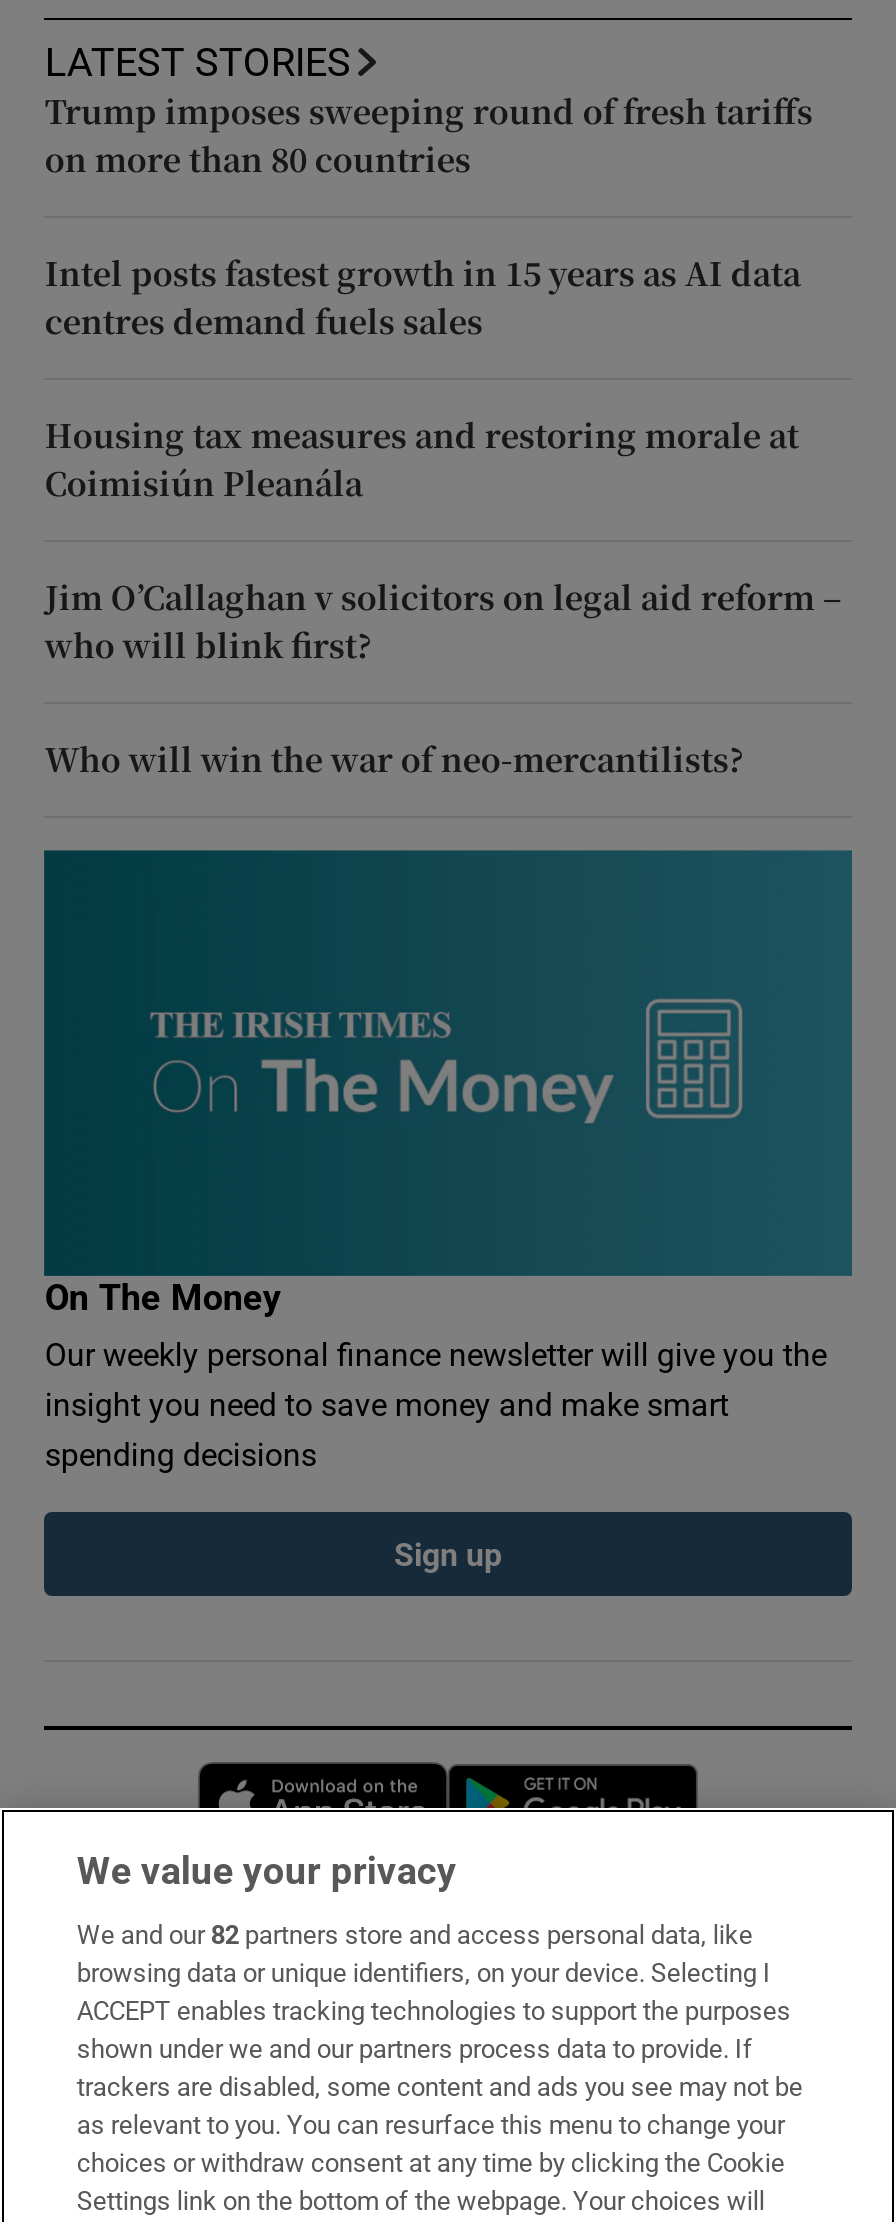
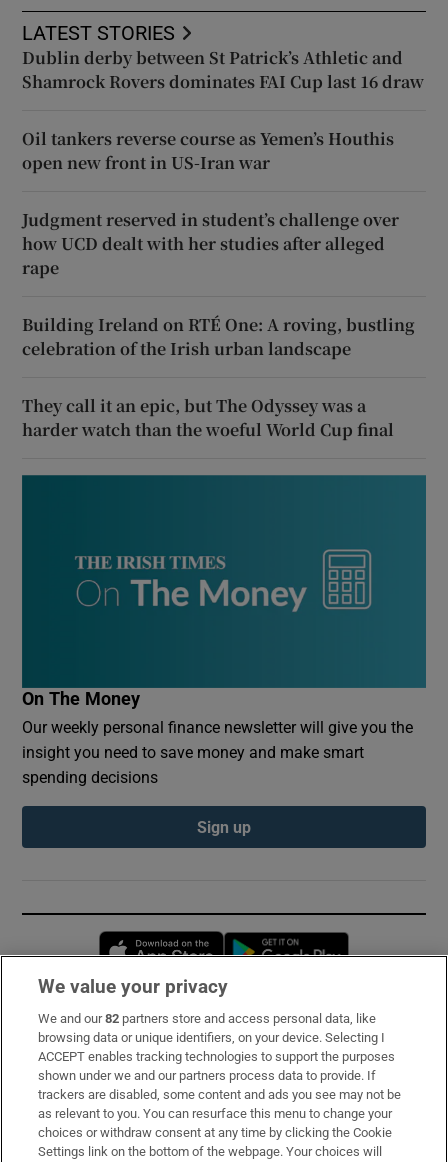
- Trump imposes sweeping round of fresh tariffs
- on more than 80 countries
+ Dublin derby between St Patrick’s Athletic and
+ Shamrock Rovers dominates FAI Cup last 16 draw

- Intel posts fastest growth in 15 years as AI data
- centres demand fuels sales
+ Oil tankers reverse course as Yemen’s Houthis
+ open new front in US-Iran war

- Housing tax measures and restoring morale at
- Coimisiún Pleanála
+ Judgment reserved in student’s challenge over
+ how UCD dealt with her studies after alleged
+ rape

- Jim O’Callaghan v solicitors on legal aid reform –
- who will blink first?
+ Building Ireland on RTÉ One: A roving, bustling
+ celebration of the Irish urban landscape

- Who will win the war of neo-mercantilists?
+ They call it an epic, but The Odyssey was a
+ harder watch than the woeful World Cup final
